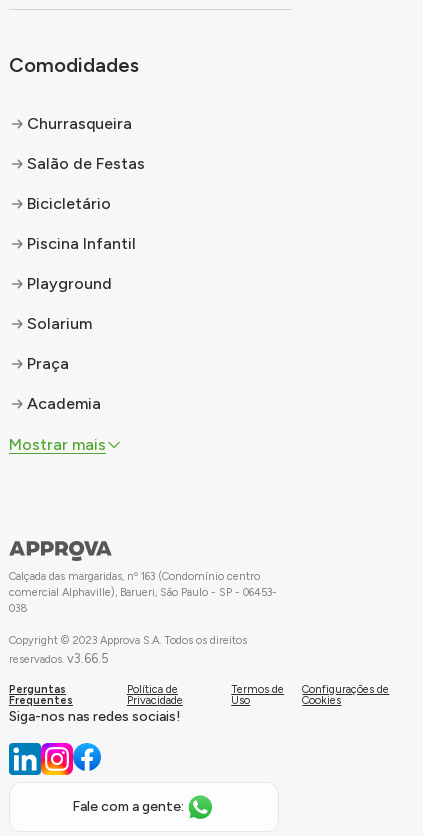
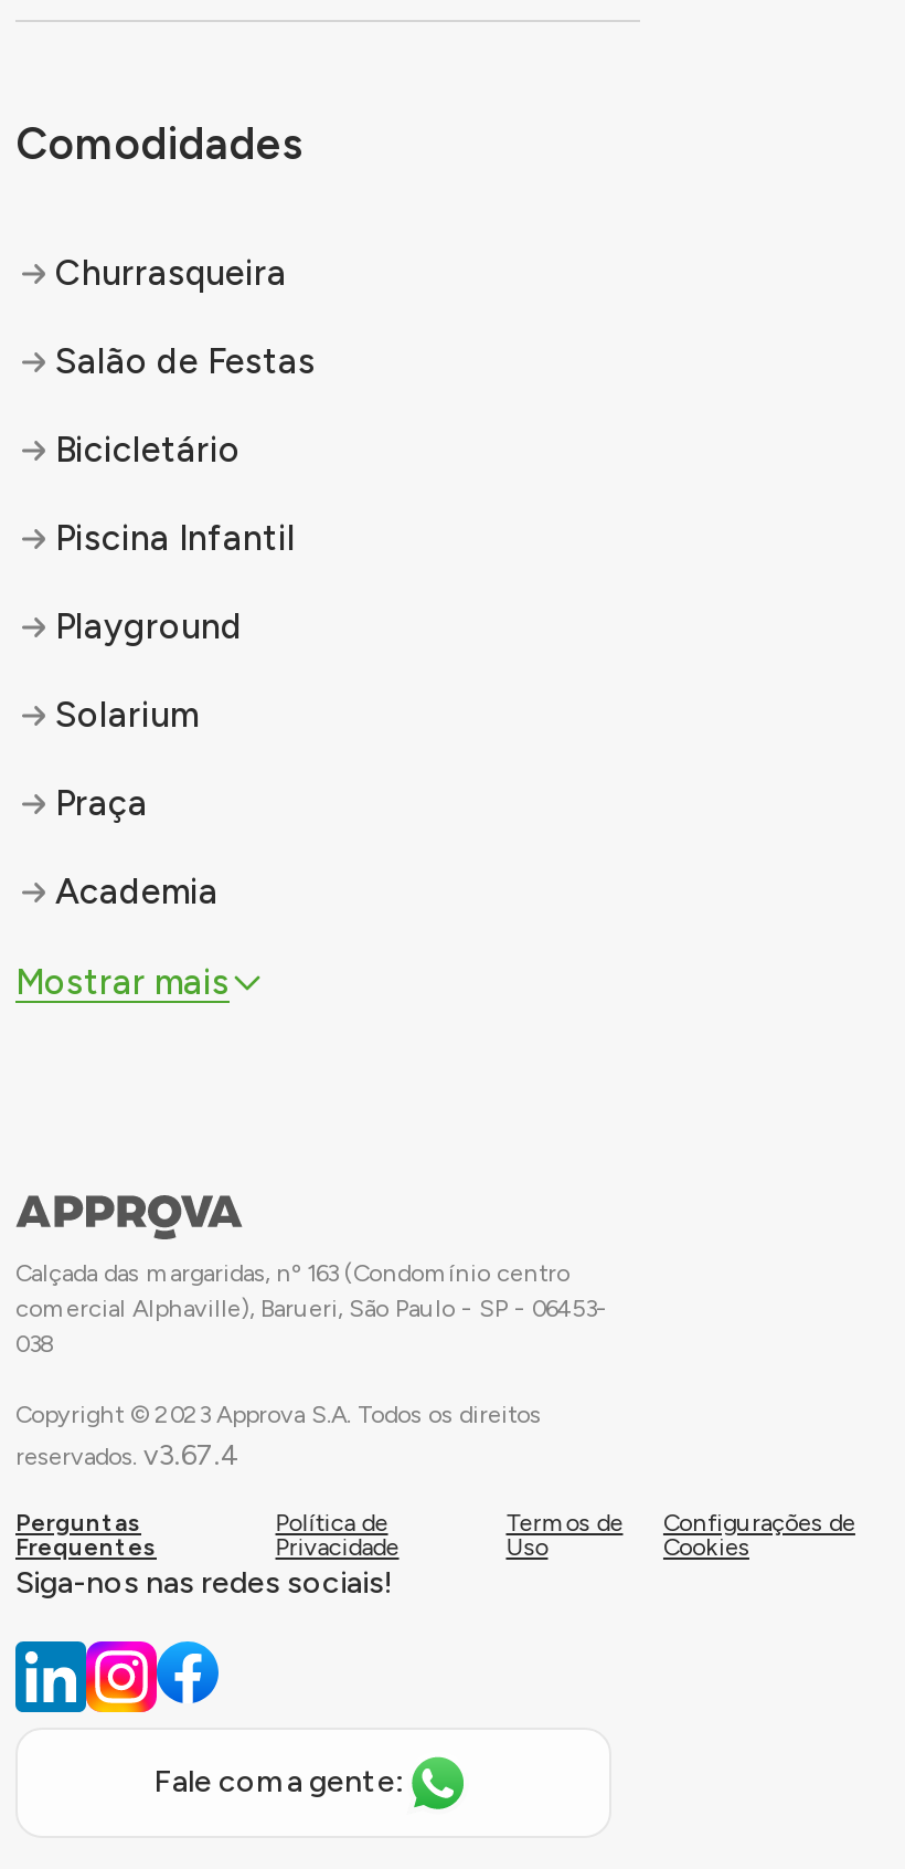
- reservados. v3.66.5
+ reservados. v3.67.4
